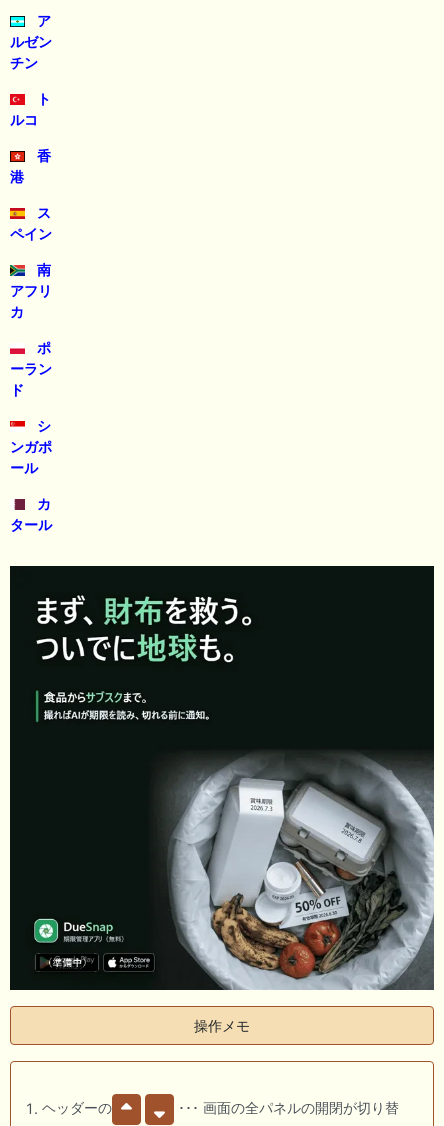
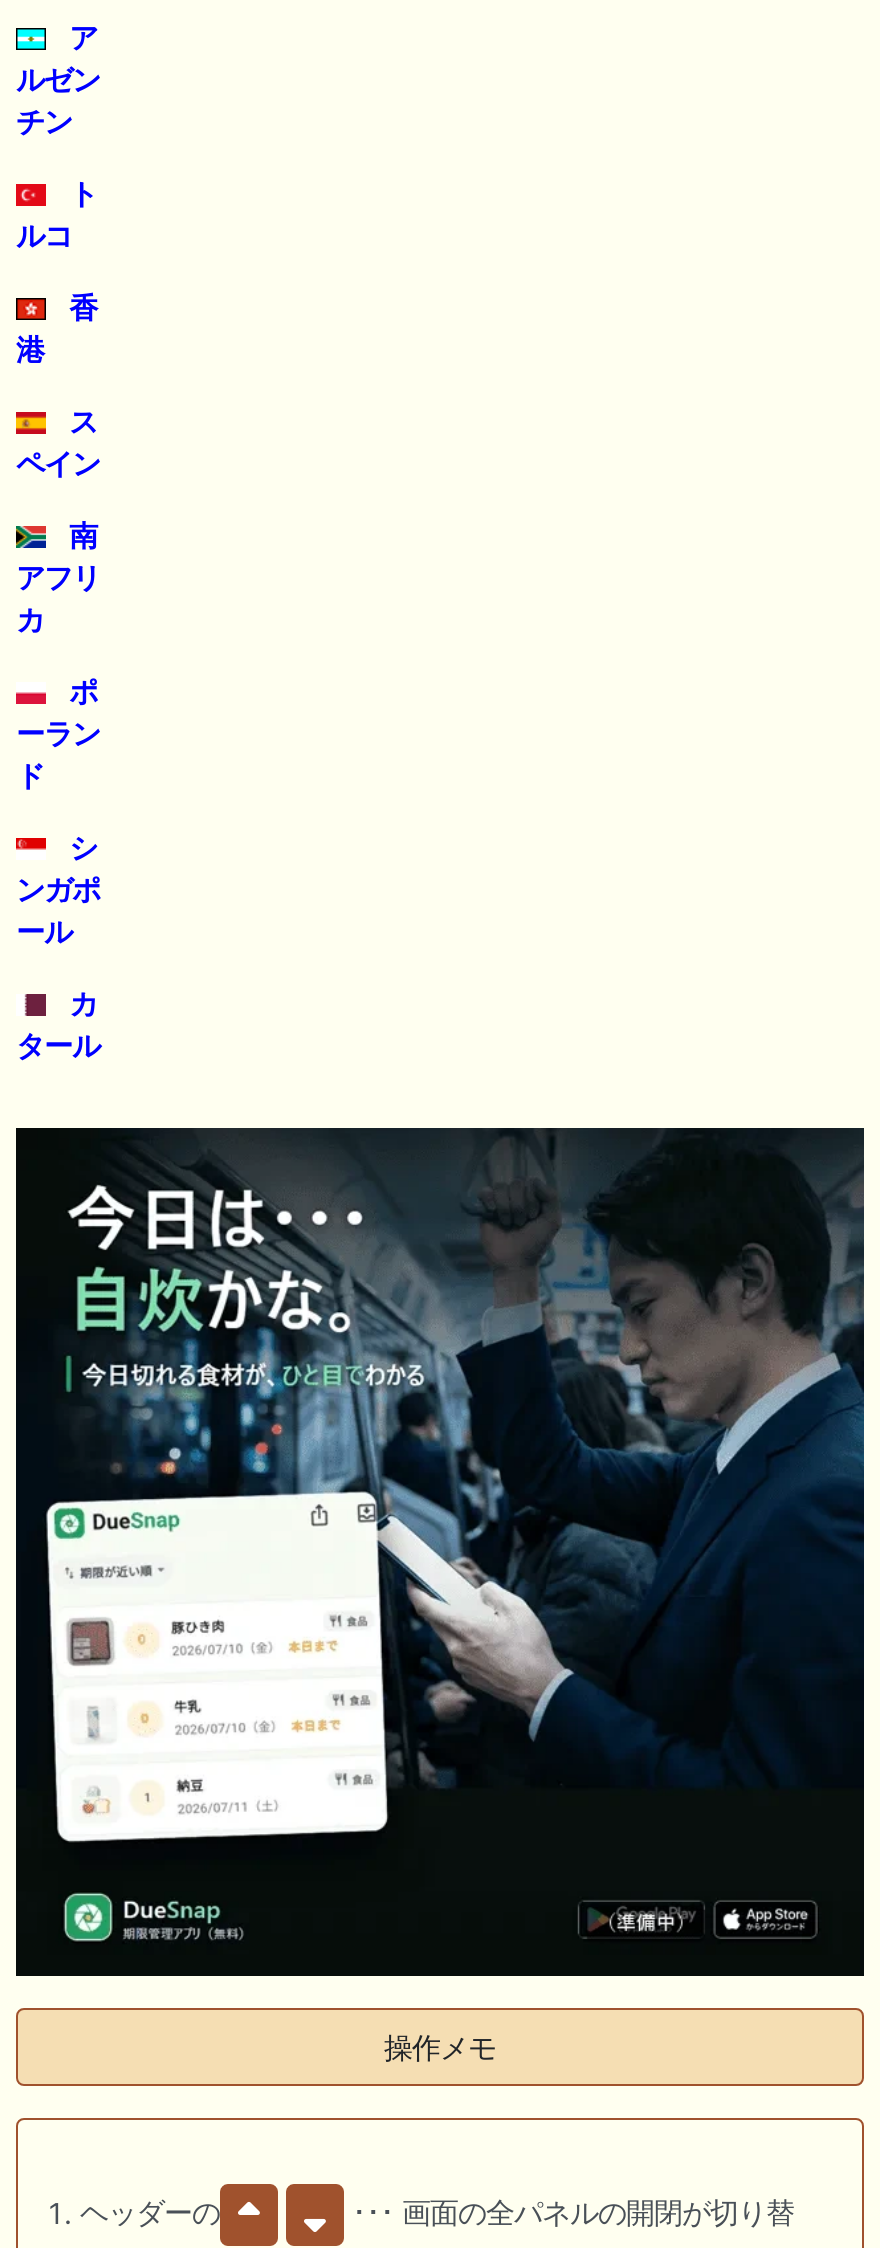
- [image]
+ [image]
